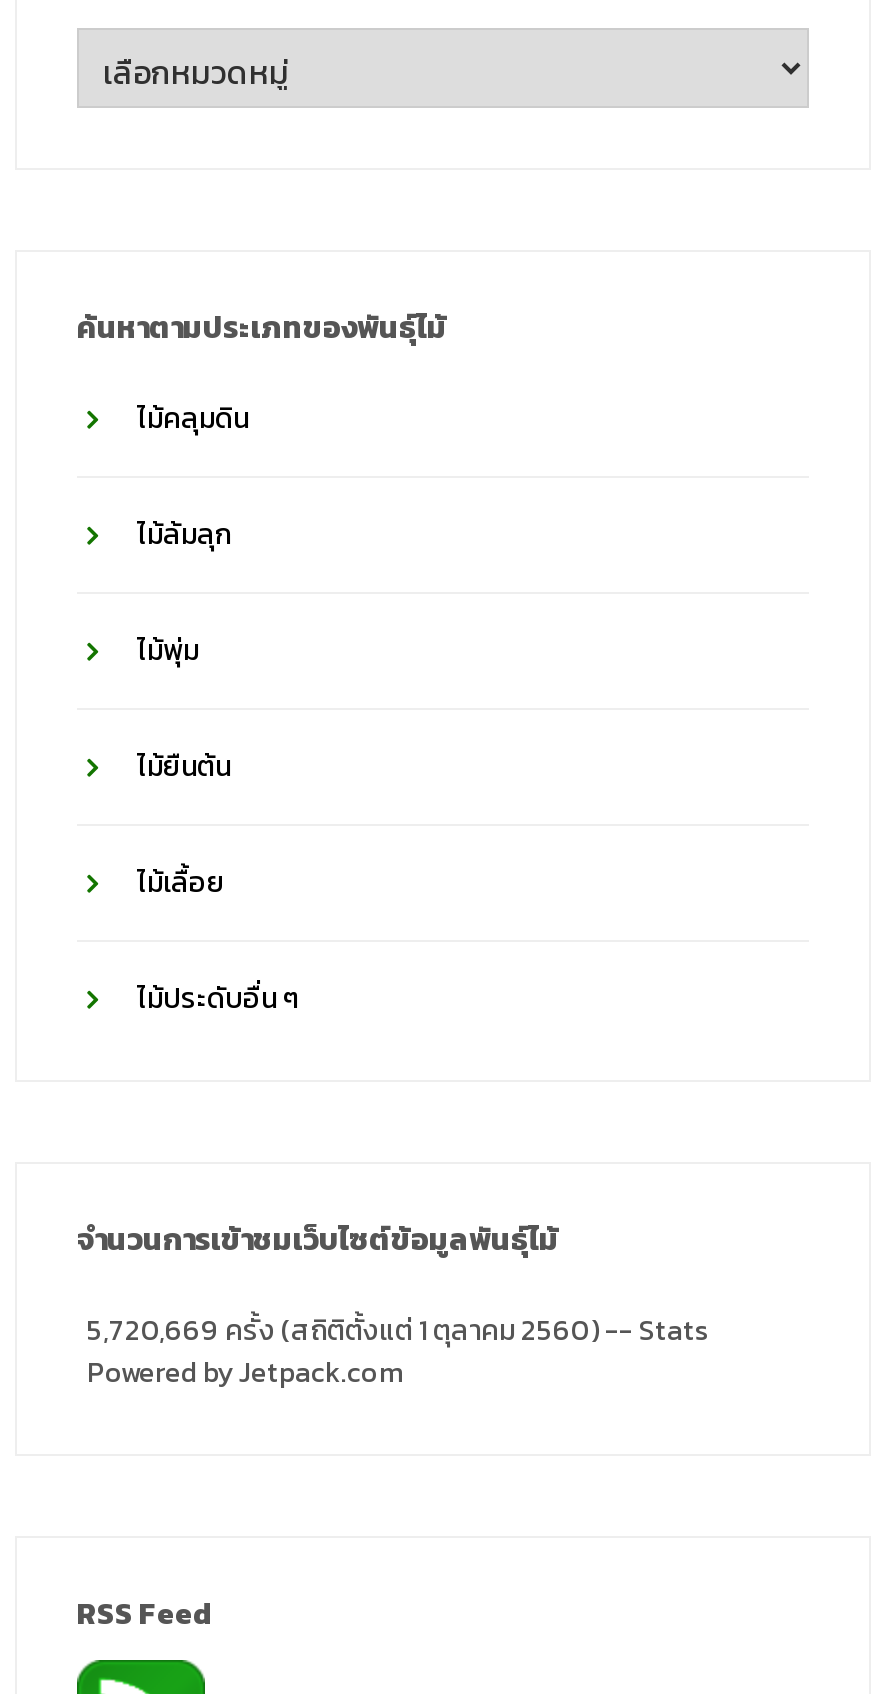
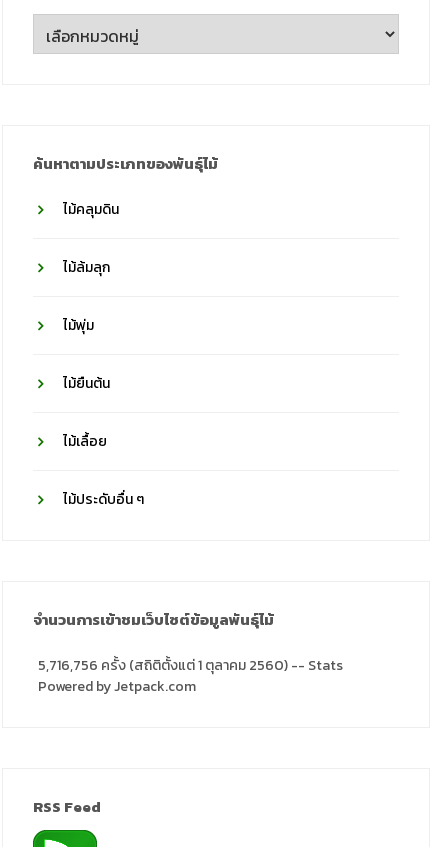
- 5,720,669 ครั้ง (สถิติตั้งแต่ 1 ตุลาคม 2560) -- Stats
+ 5,716,756 ครั้ง (สถิติตั้งแต่ 1 ตุลาคม 2560) -- Stats
